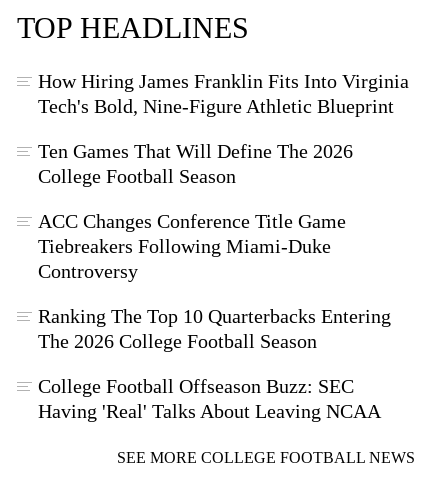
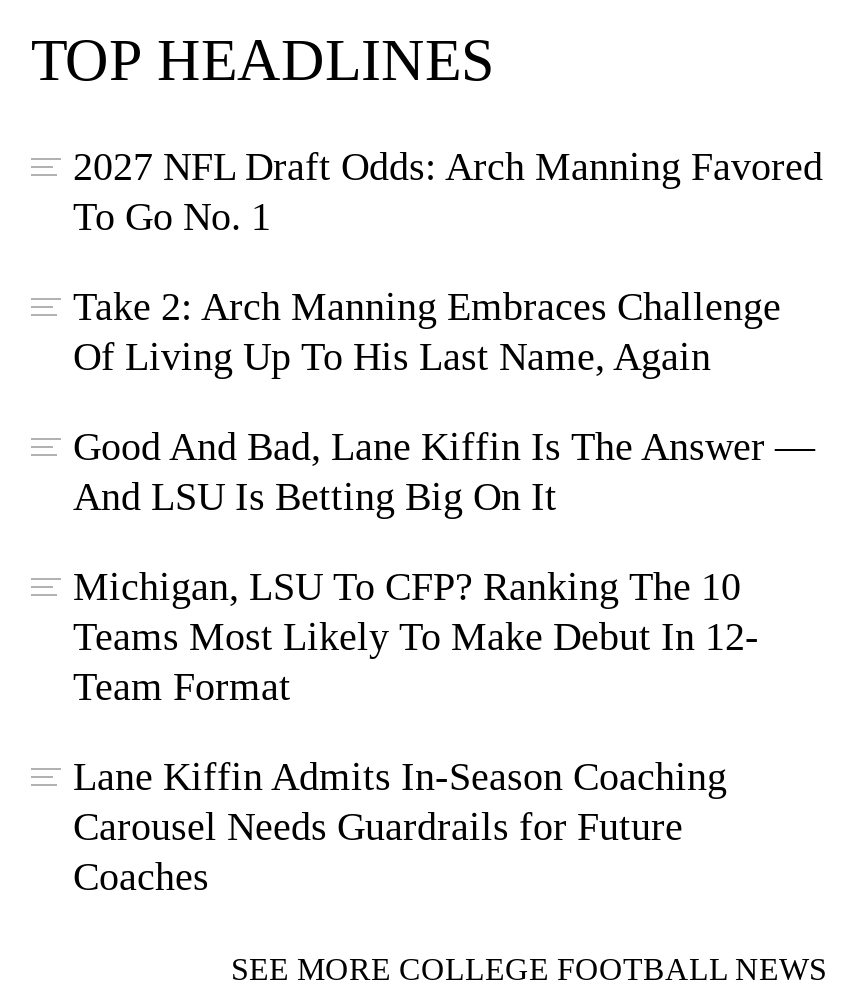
- How Hiring James Franklin Fits Into Virginia
- Tech's Bold, Nine-Figure Athletic Blueprint
+ 2027 NFL Draft Odds: Arch Manning Favored
+ To Go No. 1

- Ten Games That Will Define The 2026
- College Football Season
+ Take 2: Arch Manning Embraces Challenge
+ Of Living Up To His Last Name, Again

- ACC Changes Conference Title Game
- Tiebreakers Following Miami-Duke
- Controversy
+ Good And Bad, Lane Kiffin Is The Answer —
+ And LSU Is Betting Big On It

- Ranking The Top 10 Quarterbacks Entering
- The 2026 College Football Season
+ Michigan, LSU To CFP? Ranking The 10
+ Teams Most Likely To Make Debut In 12-
+ Team Format

- College Football Offseason Buzz: SEC
- Having 'Real' Talks About Leaving NCAA
+ Lane Kiffin Admits In-Season Coaching
+ Carousel Needs Guardrails for Future
+ Coaches
